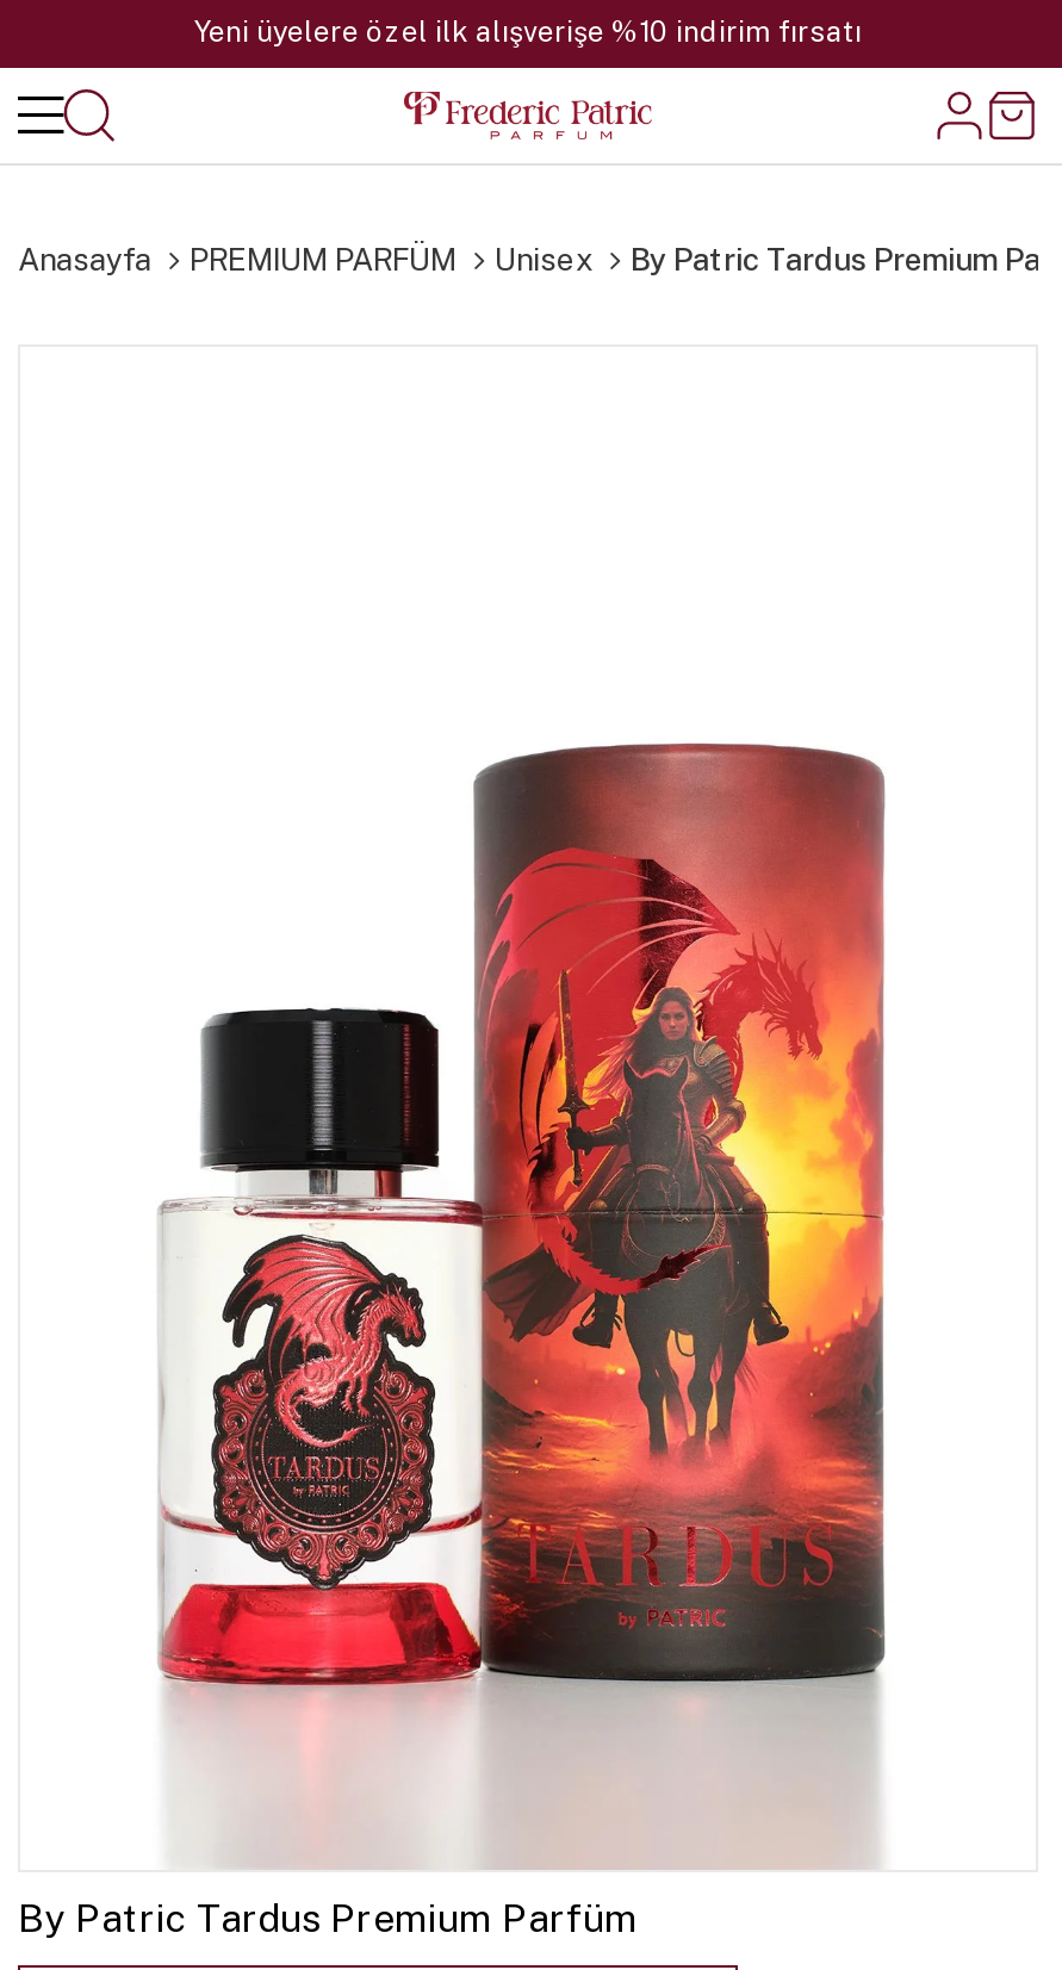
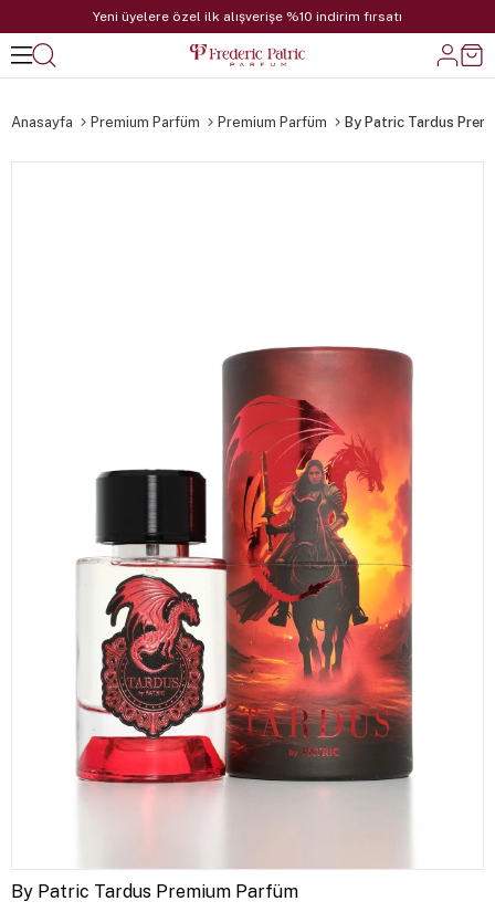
- PREMIUM PARFÜM
- Unisex
+ Premium Parfüm
+ Premium Parfüm
